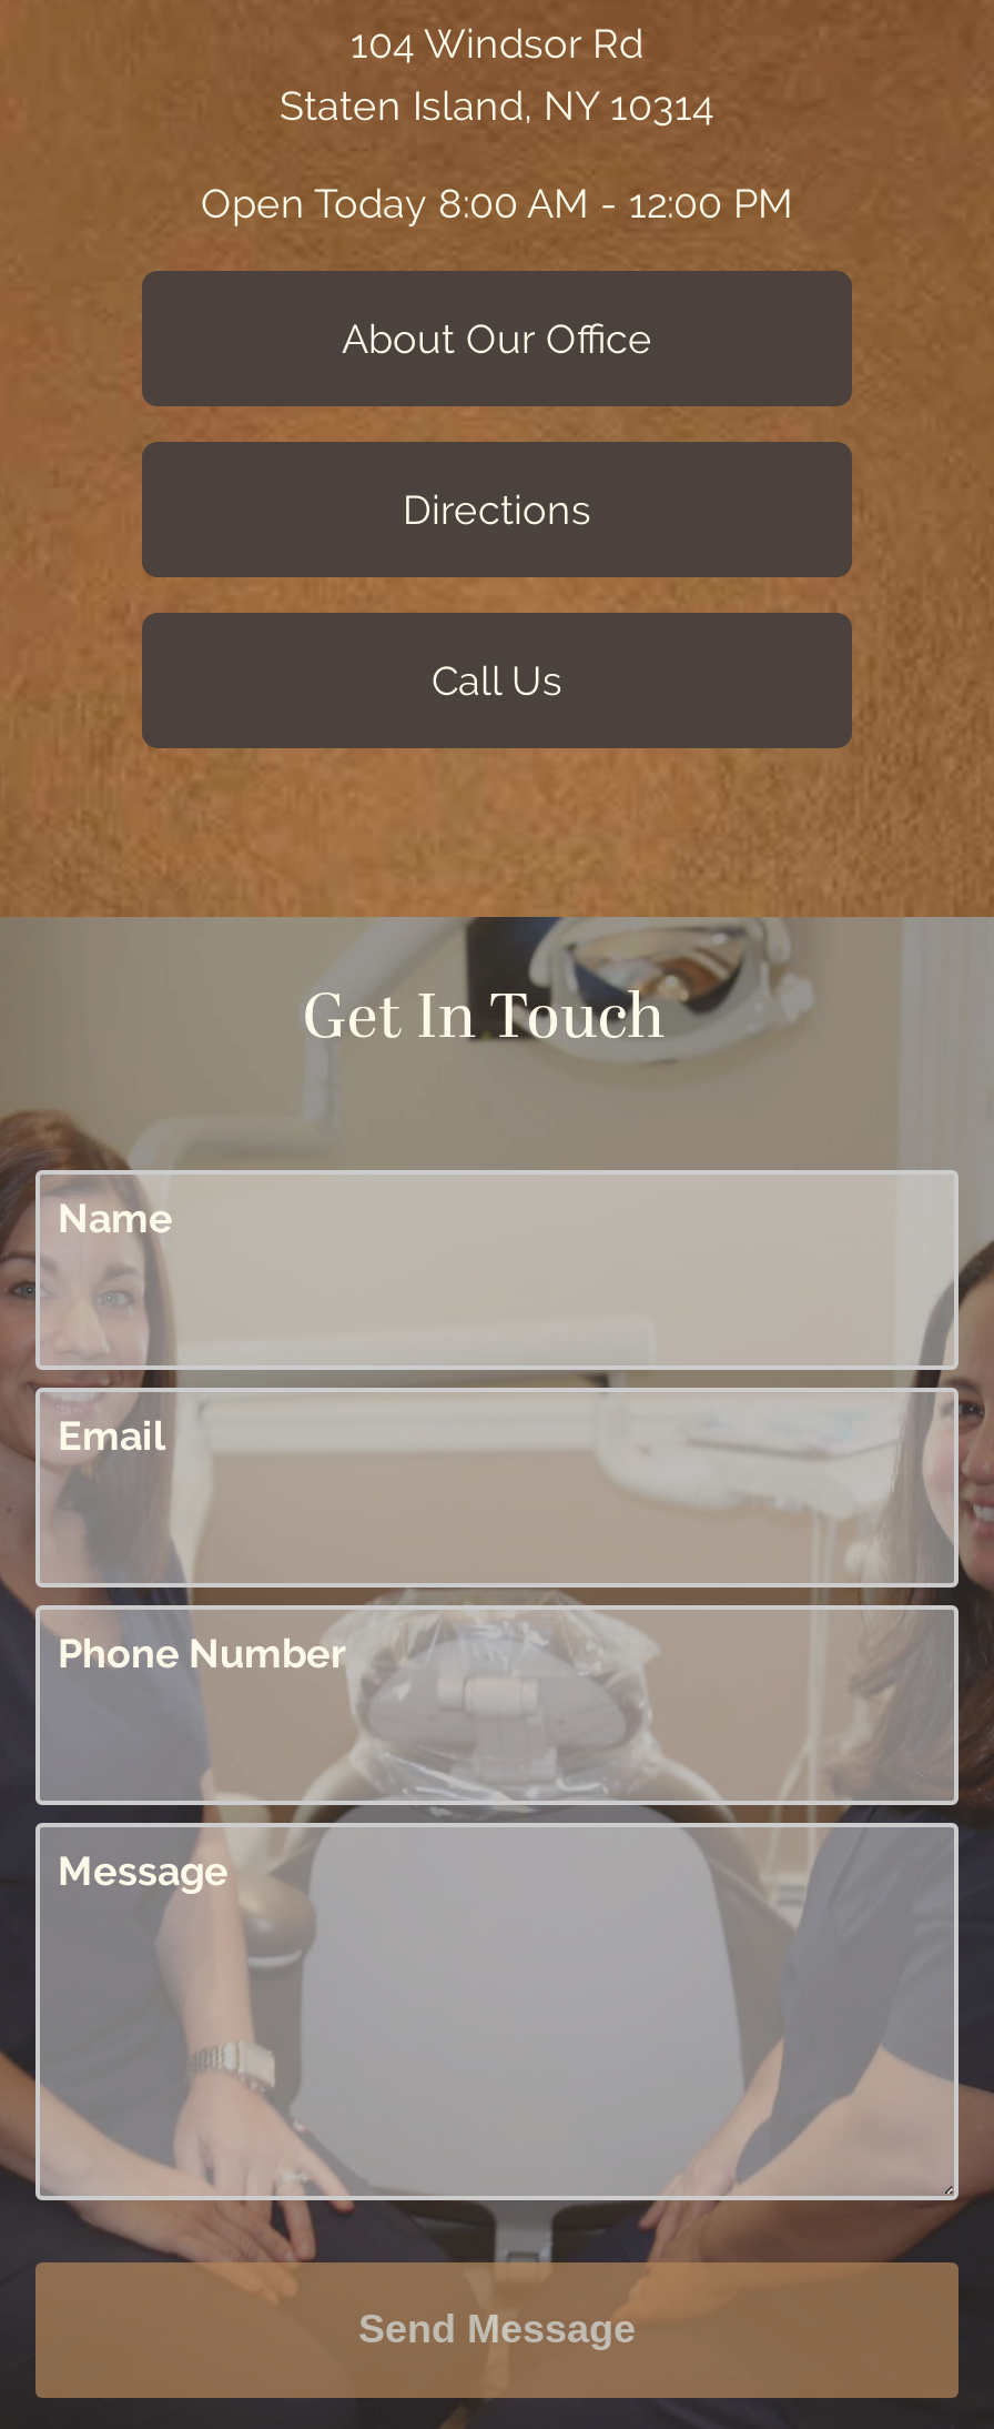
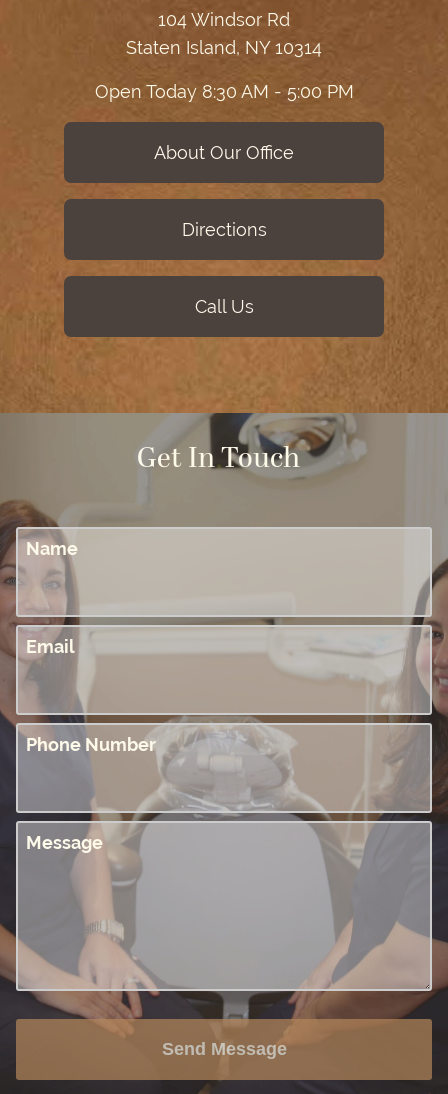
- Open Today 8:00 AM - 12:00 PM
+ Open Today 8:30 AM - 5:00 PM
